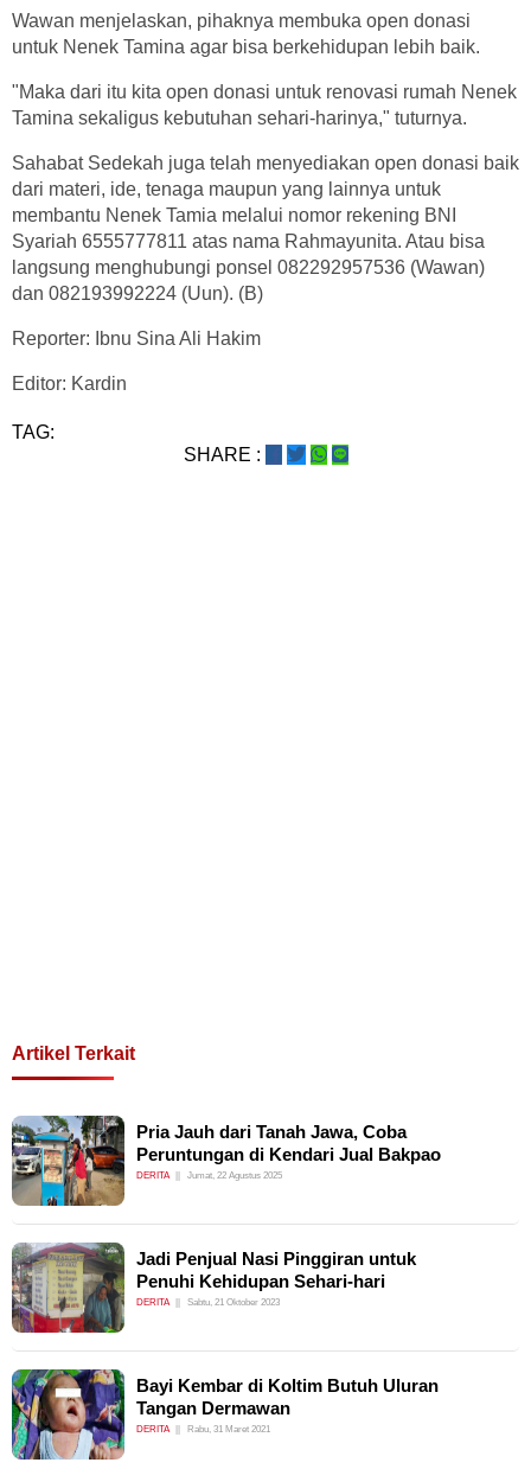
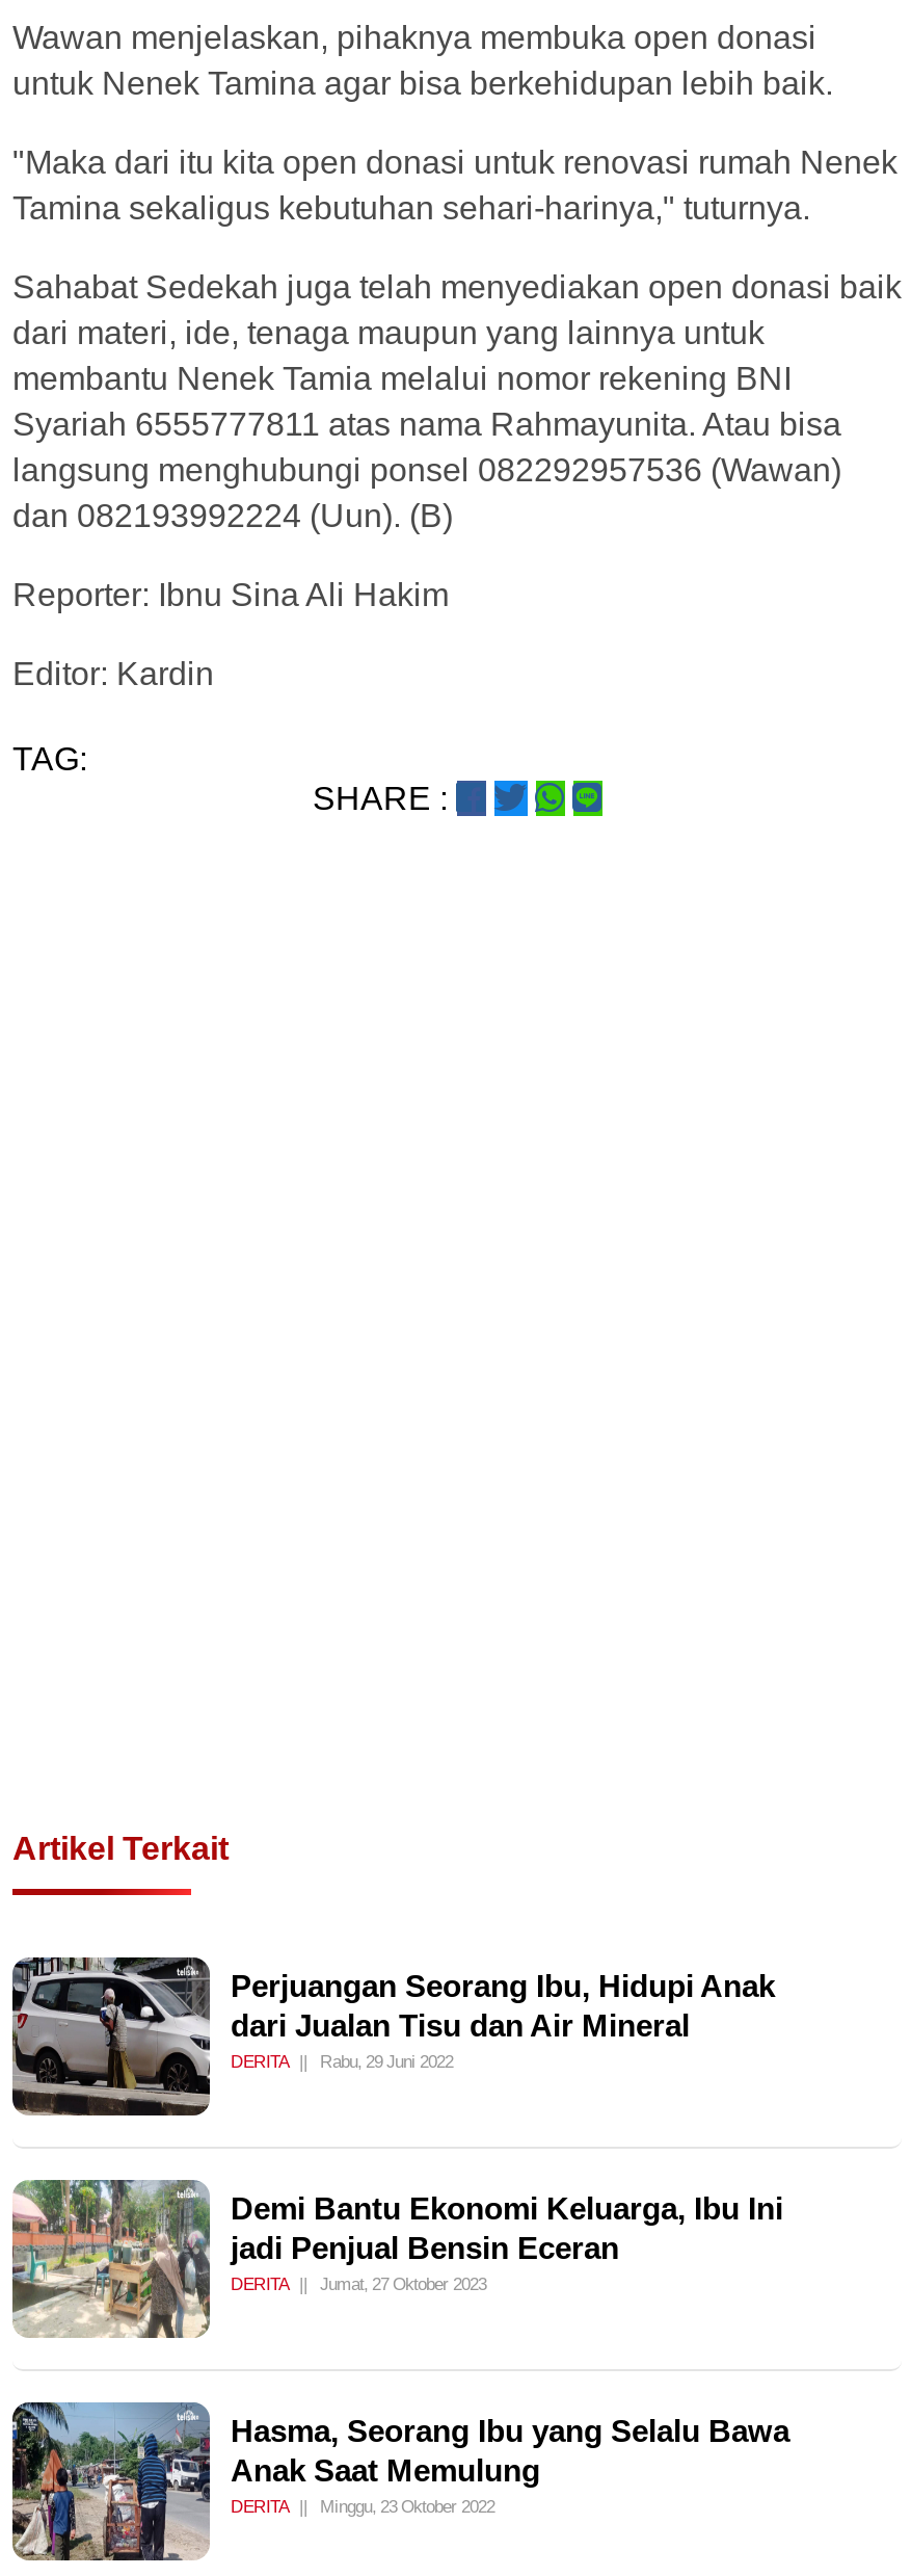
- [image]
- Pria Jauh dari Tanah Jawa, Coba
- Peruntungan di Kendari Jual Bakpao
+ [image]
+ Perjuangan Seorang Ibu, Hidupi Anak
+ dari Jualan Tisu dan Air Mineral

- Jumat, 22 Agustus 2025
+ Rabu, 29 Juni 2022

- [image]
- Jadi Penjual Nasi Pinggiran untuk
- Penuhi Kehidupan Sehari-hari
+ [image]
+ Demi Bantu Ekonomi Keluarga, Ibu Ini
+ jadi Penjual Bensin Eceran

- Sabtu, 21 Oktober 2023
+ Jumat, 27 Oktober 2023

- [image]
- Bayi Kembar di Koltim Butuh Uluran
- Tangan Dermawan
+ [image]
+ Hasma, Seorang Ibu yang Selalu Bawa
+ Anak Saat Memulung

- Rabu, 31 Maret 2021
+ Minggu, 23 Oktober 2022
